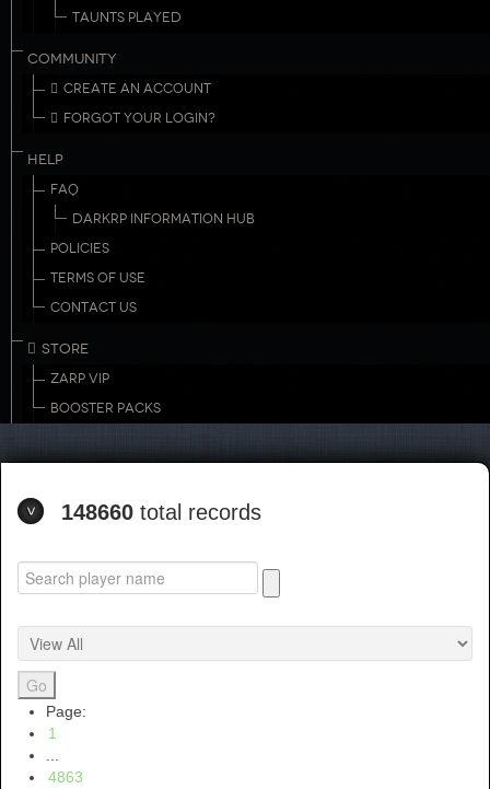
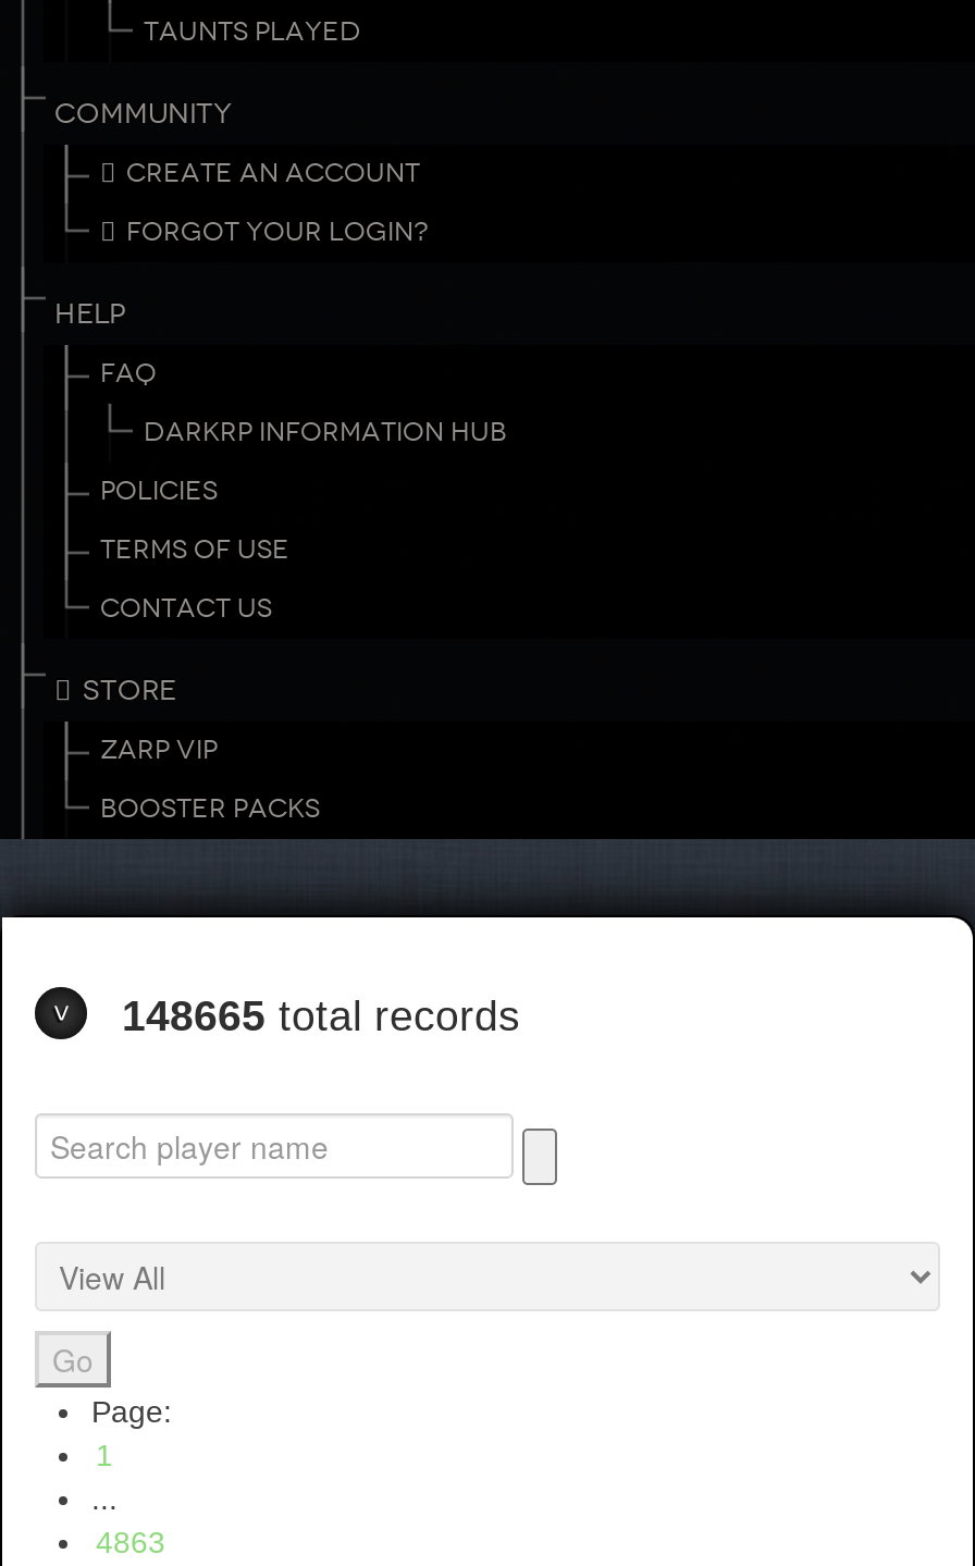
- 148660 total records
+ 148665 total records
